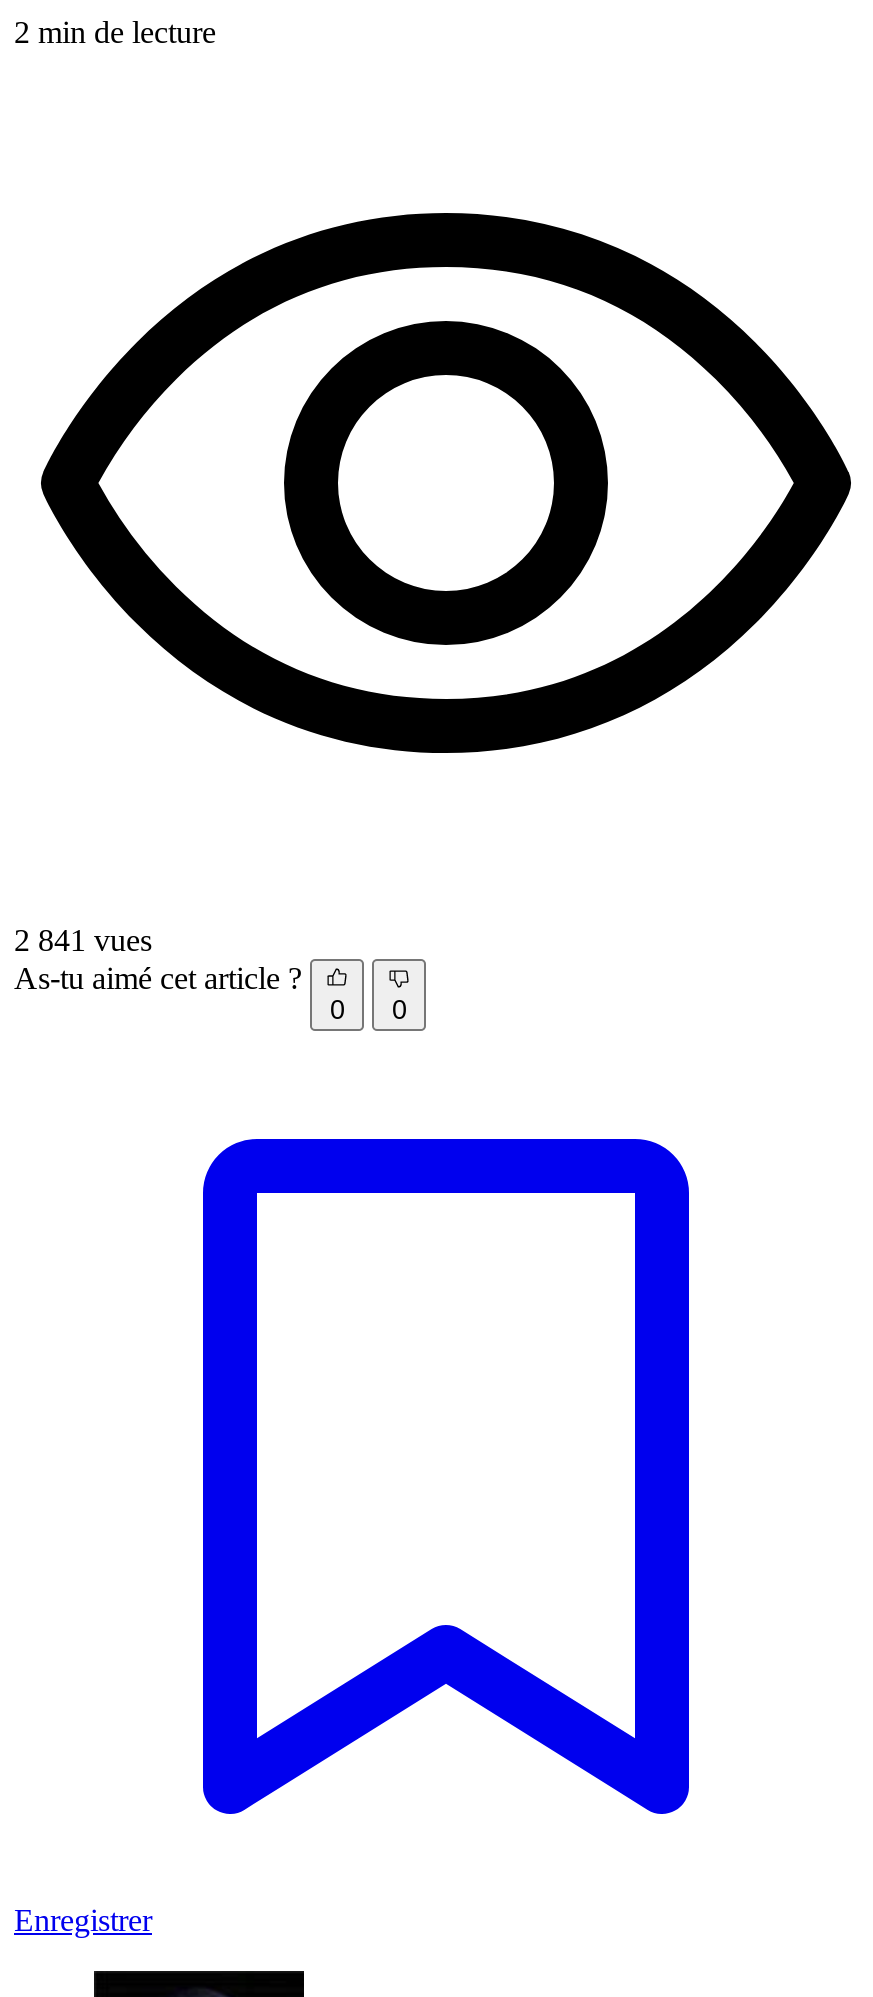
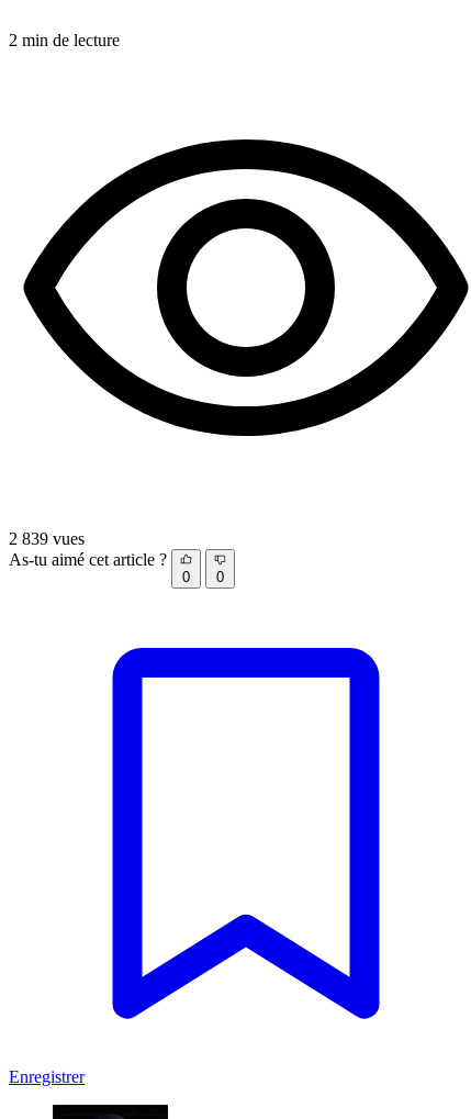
- 2 841 vues
+ 2 839 vues
